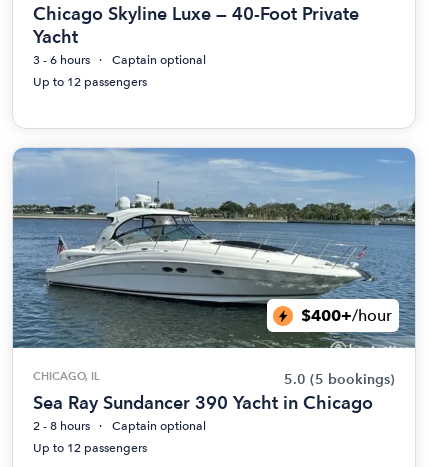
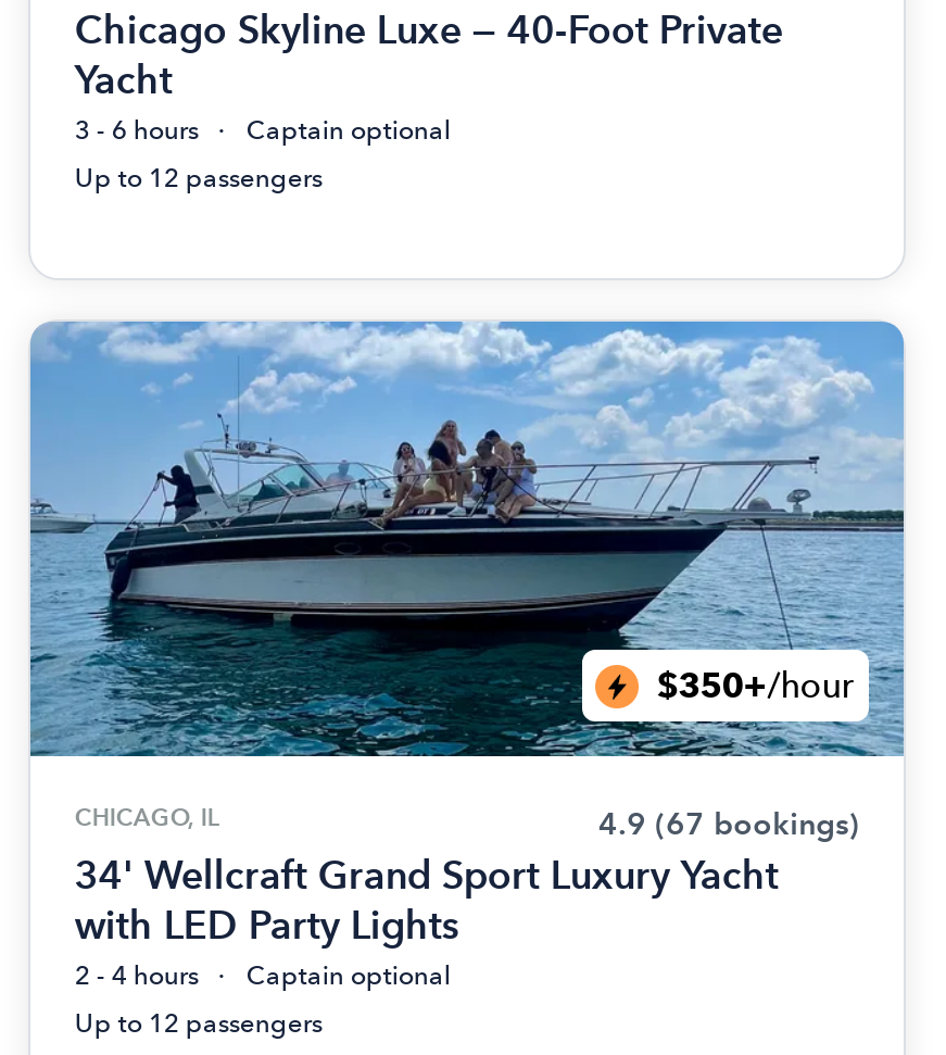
- [image]
- $400+/hour
+ [image]
+ $350+/hour

- 5.0 (5 bookings)
- Sea Ray Sundancer 390 Yacht in Chicago
- 2 - 8 hours
+ 4.9 (67 bookings)
+ 34' Wellcraft Grand Sport Luxury Yacht
+ with LED Party Lights
+ 2 - 4 hours
